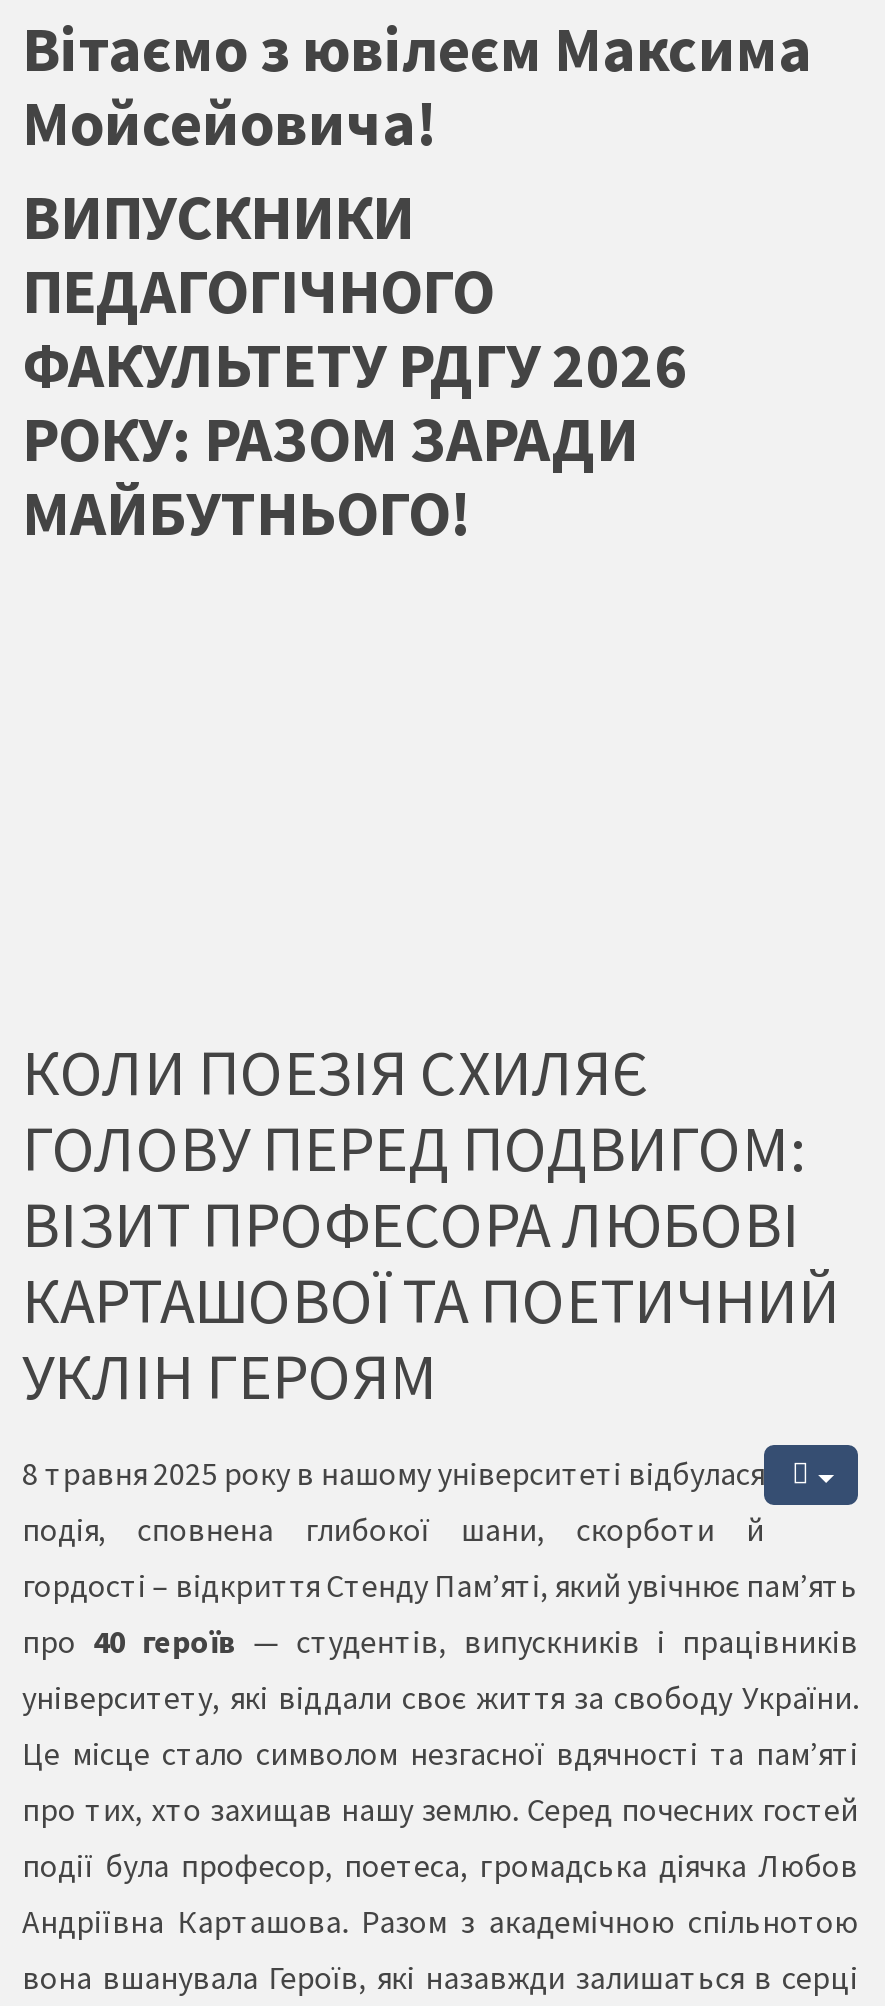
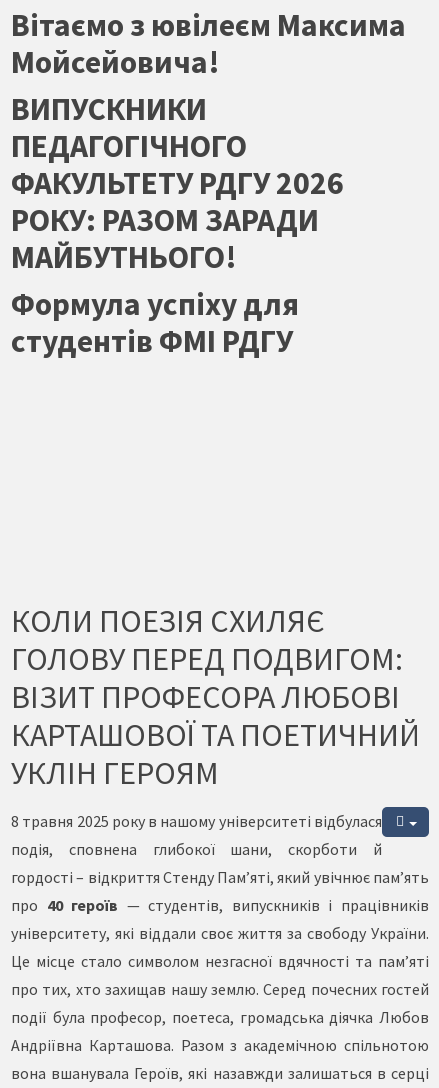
+ Формула успіху для
+ студентів ФМІ РДГУ
